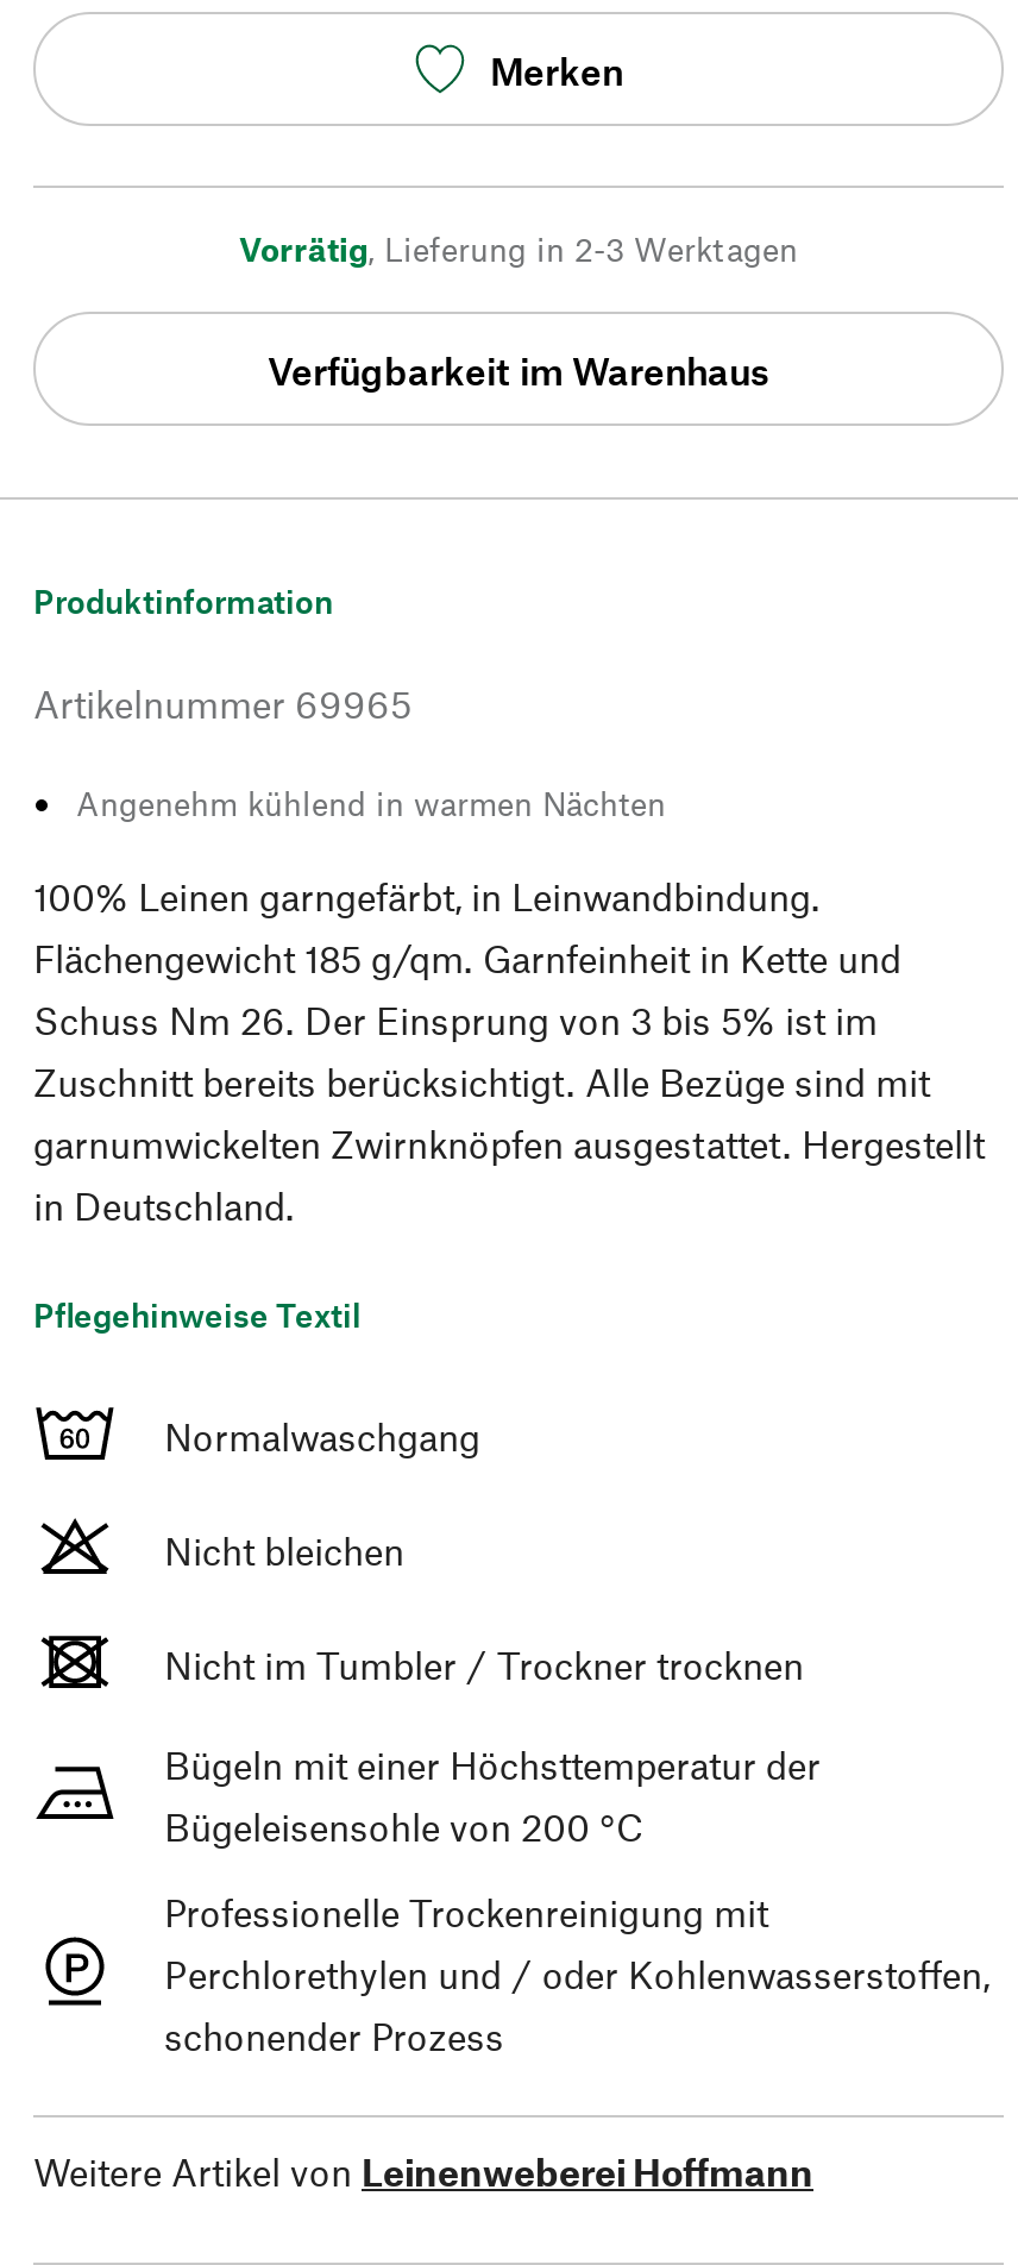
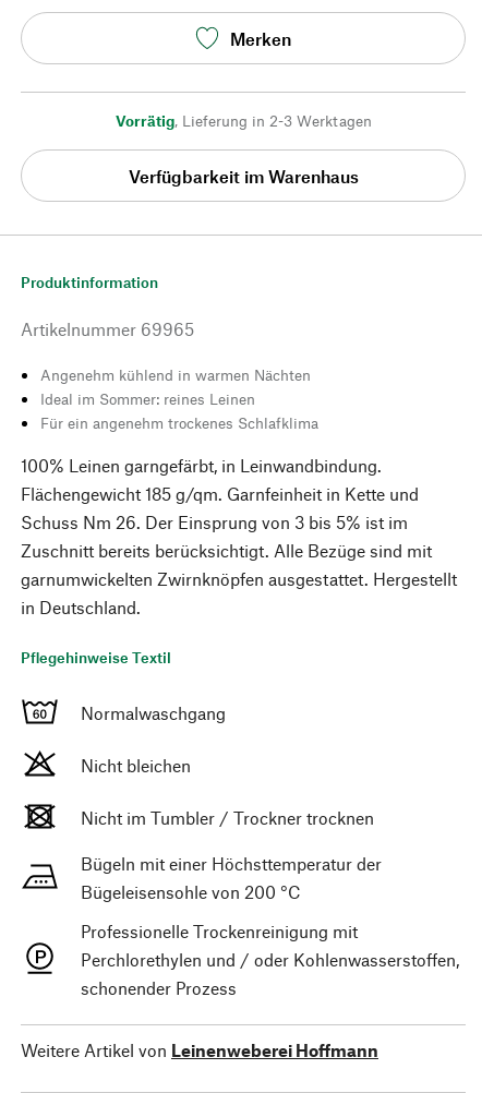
+ Ideal im Sommer: reines Leinen
+ Für ein angenehm trockenes Schlafklima
